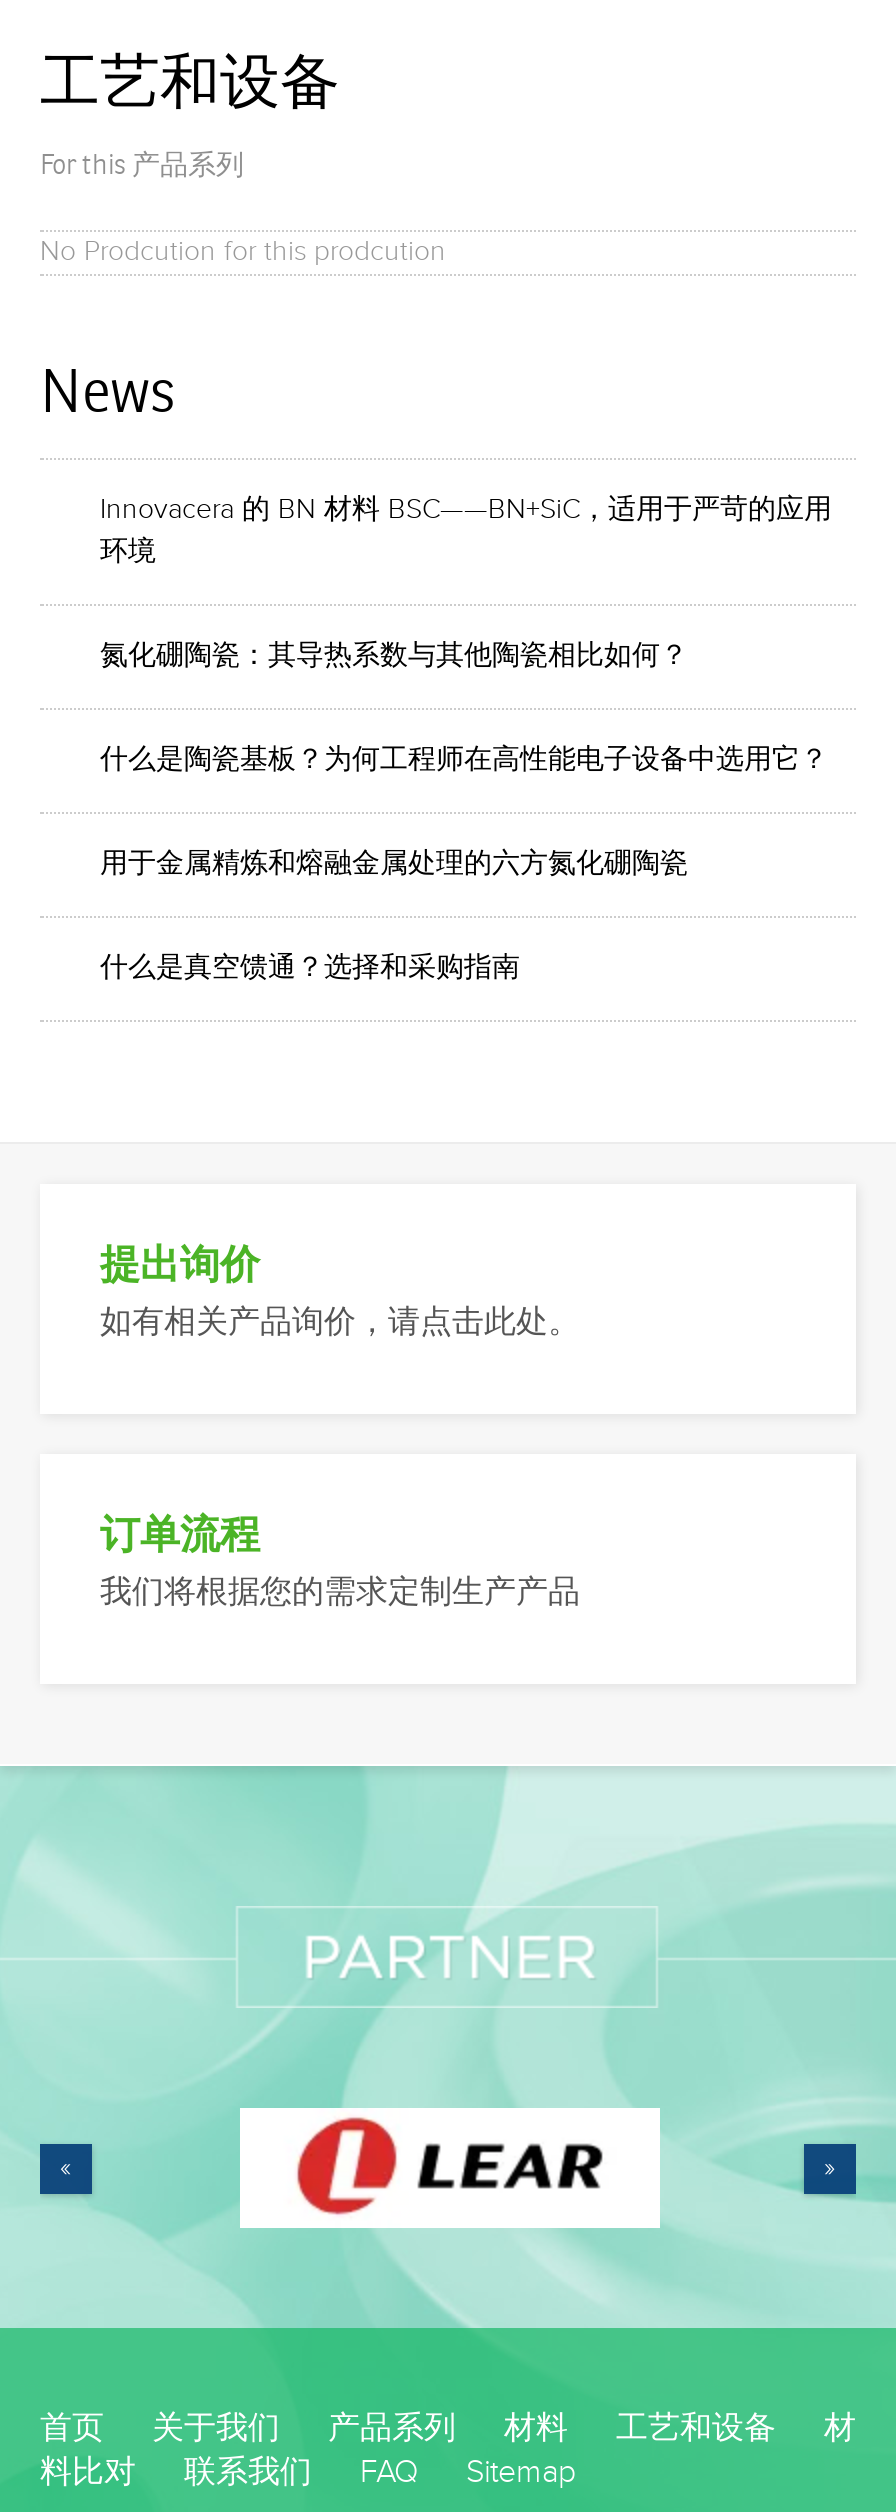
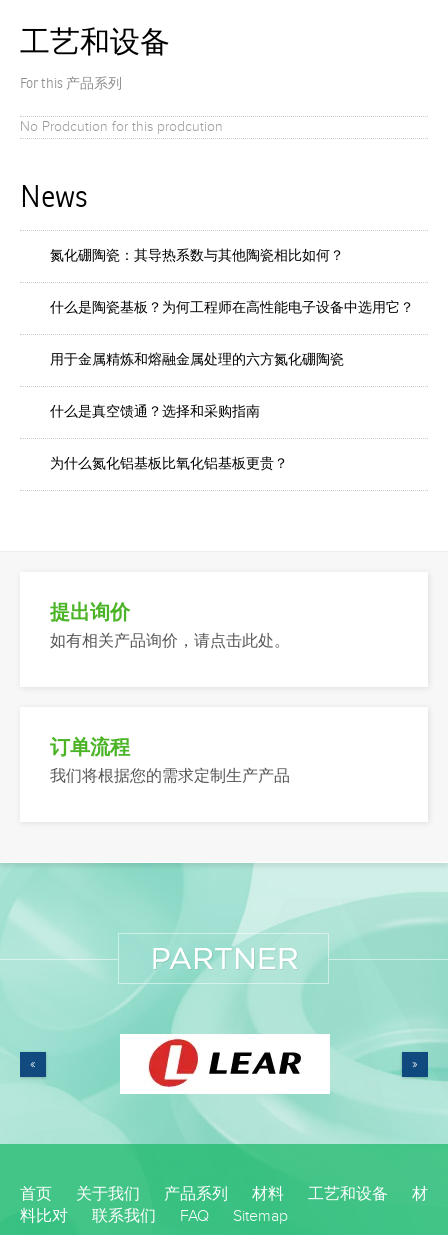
- Innovacera 的 BN 材料 BSC——BN+SiC，适用于严苛的应用
- 环境

moved up: 氮化硼陶瓷：其导热系数与其他陶瓷相比如何？ | 什么是陶瓷基板？为何工程师在高性能电子设备中选用它？ | 用于金属精炼和熔融金属处理的六方氮化硼陶瓷 | 什么是真空馈通？选择和采购指南

+ 为什么氮化铝基板比氧化铝基板更贵？
